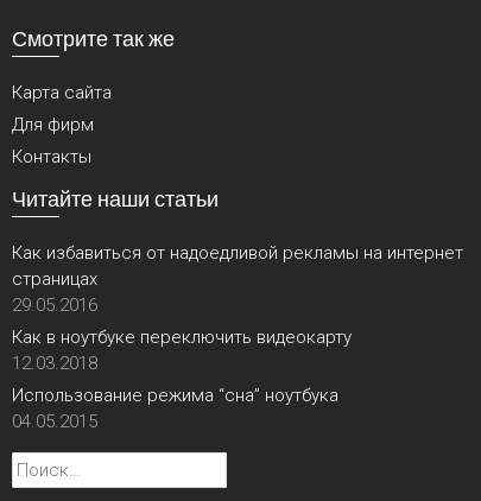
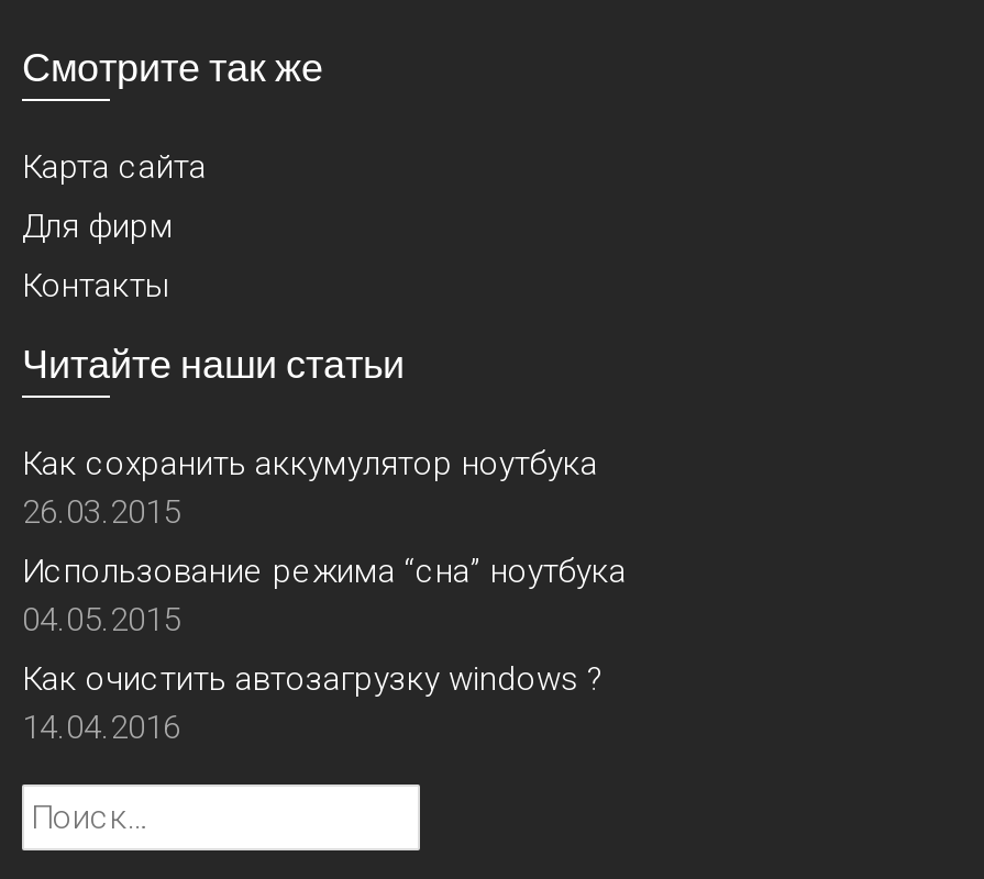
- Как избавиться от надоедливой рекламы на интернет
- страницах
- 29.05.2016
- Как в ноутбуке переключить видеокарту
- 12.03.2018
+ Как сохранить аккумулятор ноутбука
+ 26.03.2015

moved up: Использование режима “сна” ноутбука | 04.05.2015

+ Как очистить автозагрузку windows ?
+ 14.04.2016
